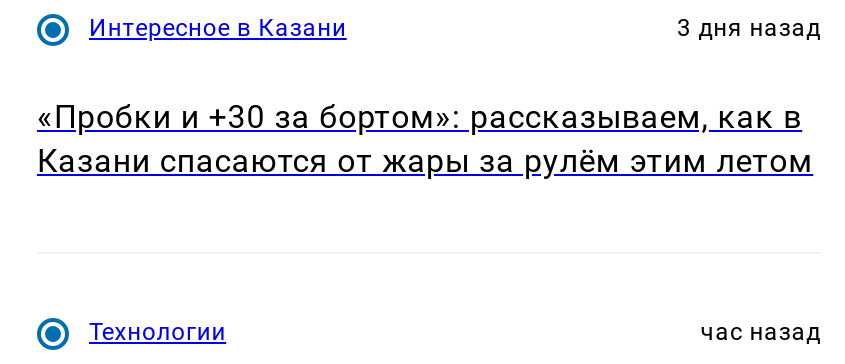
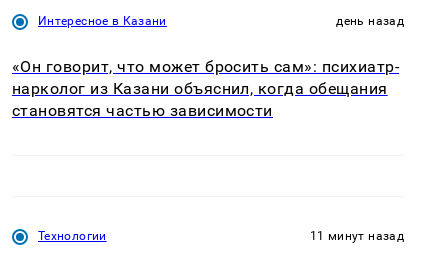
- 3 дня назад
+ день назад

- «Пробки и +30 за бортом»: рассказываем, как в
- Казани спасаются от жары за рулём этим летом
+ «Он говорит, что может бросить сам»: психиатр-
+ нарколог из Казани объяснил, когда обещания
+ становятся частью зависимости

- час назад
+ 11 минут назад
